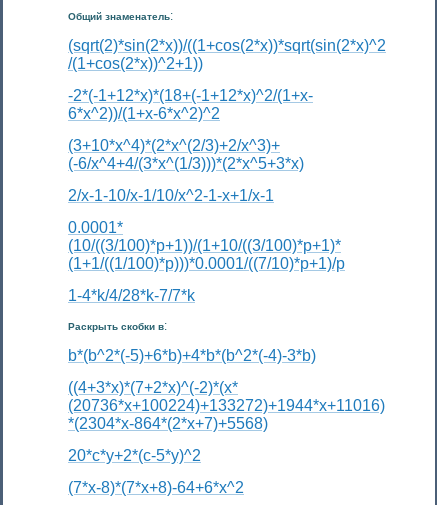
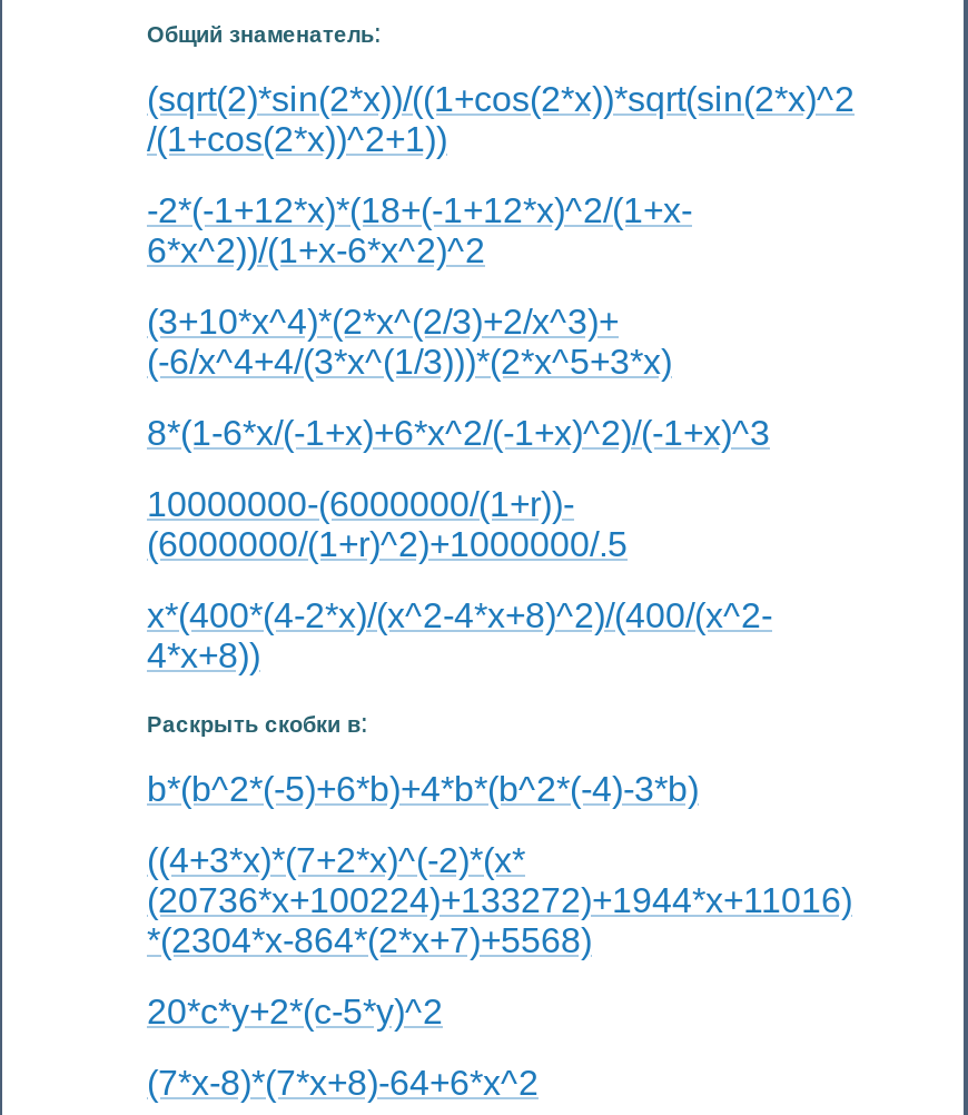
- 2/x-1-10/x-1/10/x^2-1-x+1/x-1
+ 8*(1-6*x/(-1+x)+6*x^2/(-1+x)^2)/(-1+x)^3

- 0.0001*
- (10/((3/100)*p+1))/(1+10/((3/100)*p+1)*
- (1+1/((1/100)*p)))*0.0001/((7/10)*p+1)/p
+ 10000000-(6000000/(1+r))-
+ (6000000/(1+r)^2)+1000000/.5

- 1-4*k/4/28*k-7/7*k
+ x*(400*(4-2*x)/(x^2-4*x+8)^2)/(400/(x^2-
+ 4*x+8))
